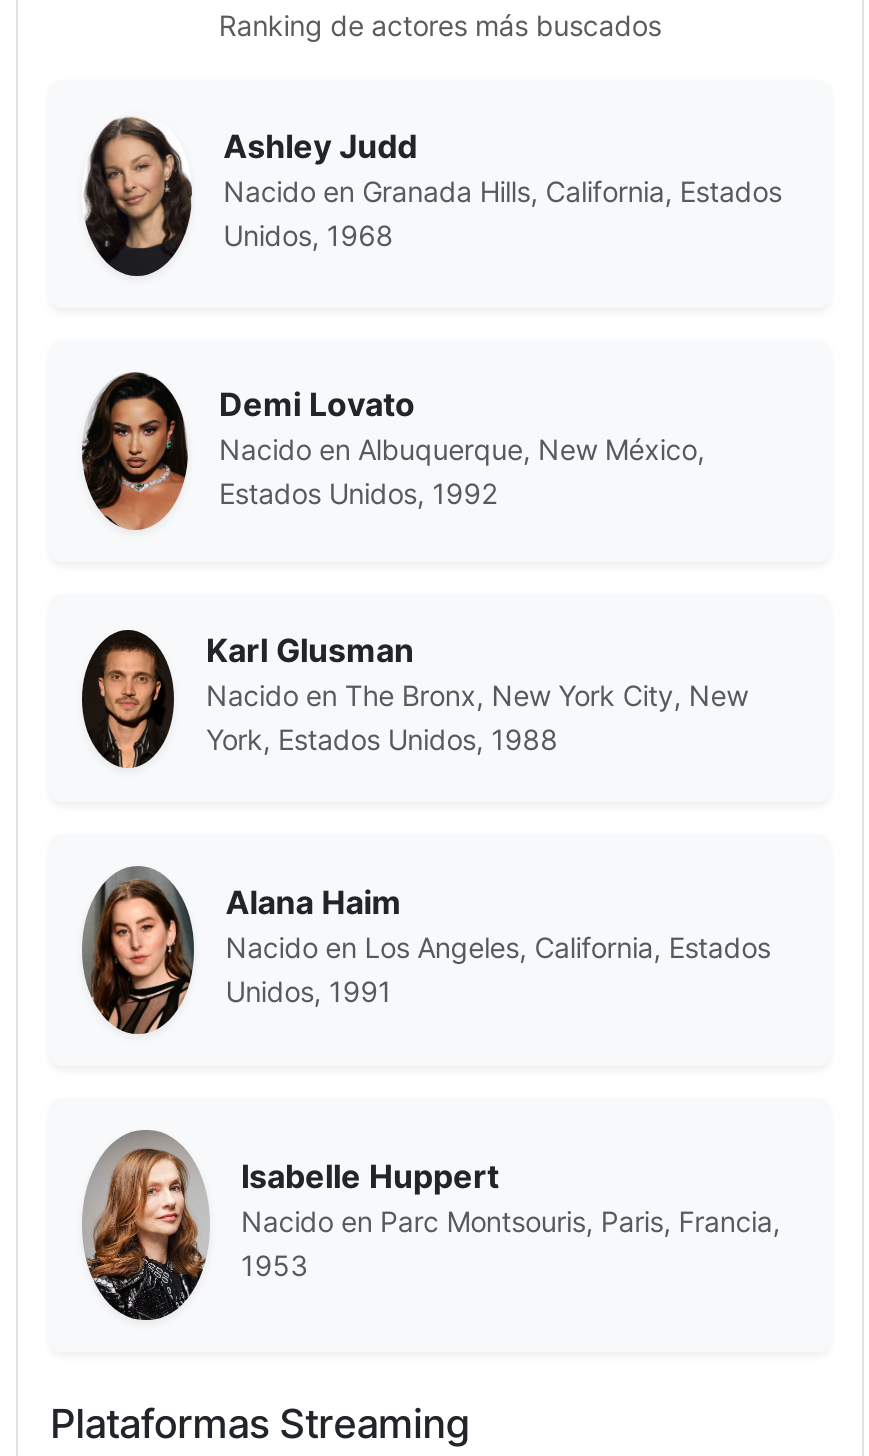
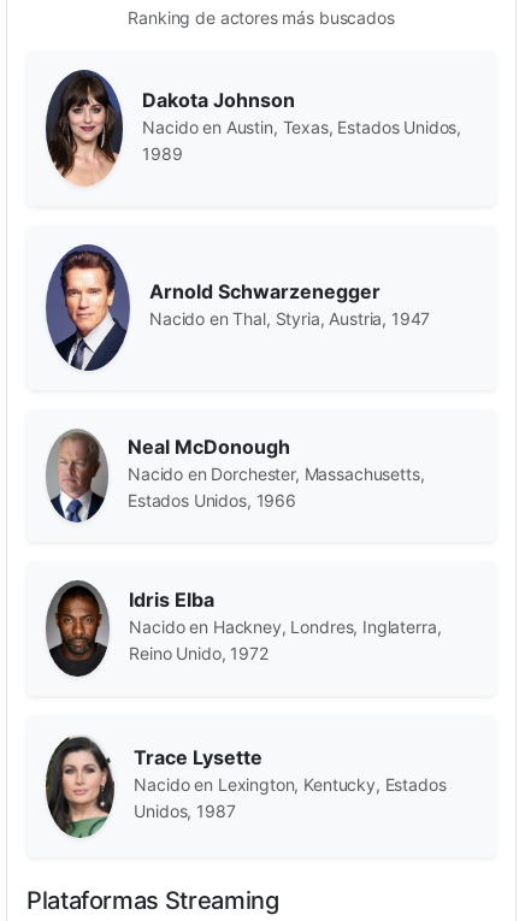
- [image]
- Ashley Judd
- Nacido en Granada Hills, California, Estados
- Unidos, 1968
+ [image]
+ Dakota Johnson
+ Nacido en Austin, Texas, Estados Unidos,
+ 1989

- [image]
- Demi Lovato
- Nacido en Albuquerque, New México,
- Estados Unidos, 1992
+ [image]
+ Arnold Schwarzenegger
+ Nacido en Thal, Styria, Austria, 1947

- [image]
- Karl Glusman
- Nacido en The Bronx, New York City, New
- York, Estados Unidos, 1988
+ [image]
+ Neal McDonough
+ Nacido en Dorchester, Massachusetts,
+ Estados Unidos, 1966

- [image]
- Alana Haim
- Nacido en Los Angeles, California, Estados
- Unidos, 1991
+ [image]
+ Idris Elba
+ Nacido en Hackney, Londres, Inglaterra,
+ Reino Unido, 1972

- [image]
- Isabelle Huppert
- Nacido en Parc Montsouris, Paris, Francia,
- 1953
+ [image]
+ Trace Lysette
+ Nacido en Lexington, Kentucky, Estados
+ Unidos, 1987
